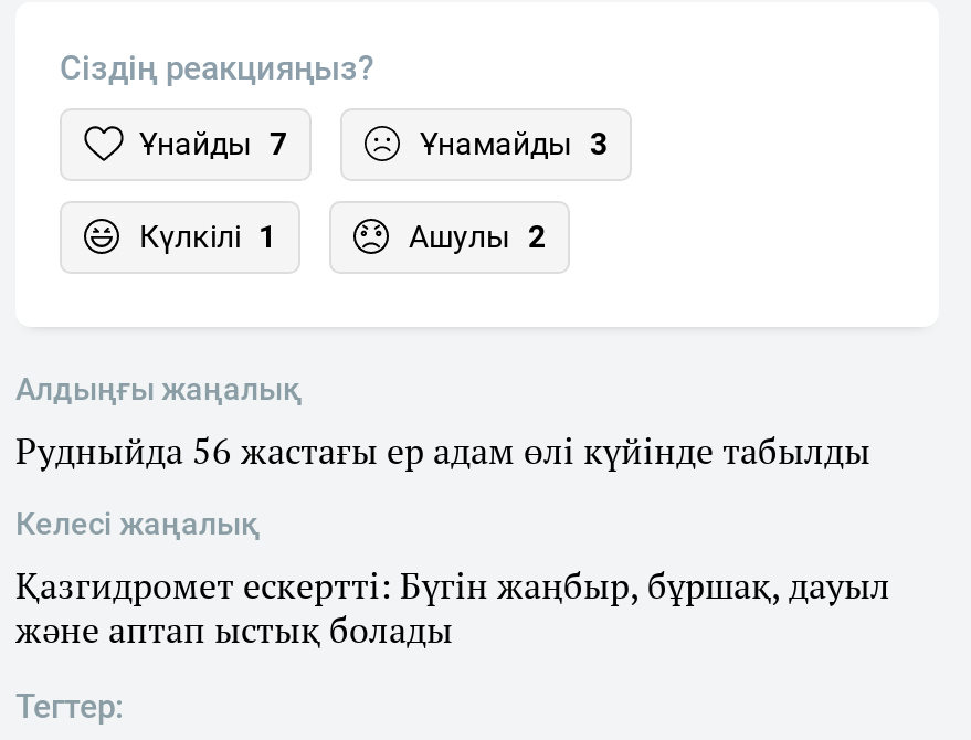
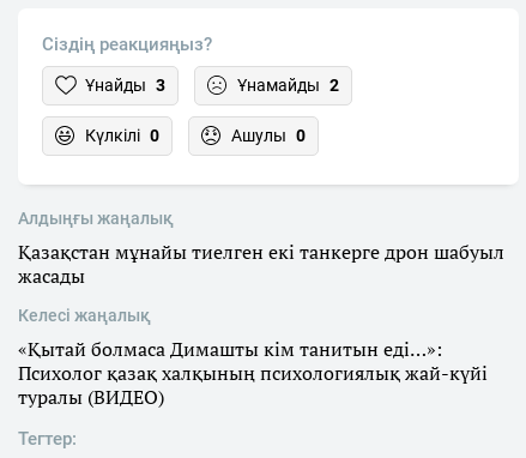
- Ұнайды 7
+ Ұнайды 3

- Ұнамайды 3
+ Ұнамайды 2

- Күлкілі 1
+ Күлкілі 0

- Ашулы 2
+ Ашулы 0

- Рудныйда 56 жастағы ер адам өлі күйінде табылды
+ Қазақстан мұнайы тиелген екі танкерге дрон шабуыл
+ жасады

- Қазгидромет ескертті: Бүгін жаңбыр, бұршақ, дауыл
- және аптап ыстық болады
+ «Қытай болмаса Димашты кім танитын еді…»:
+ Психолог қазақ халқының психологиялық жай-күйі
+ туралы (ВИДЕО)
